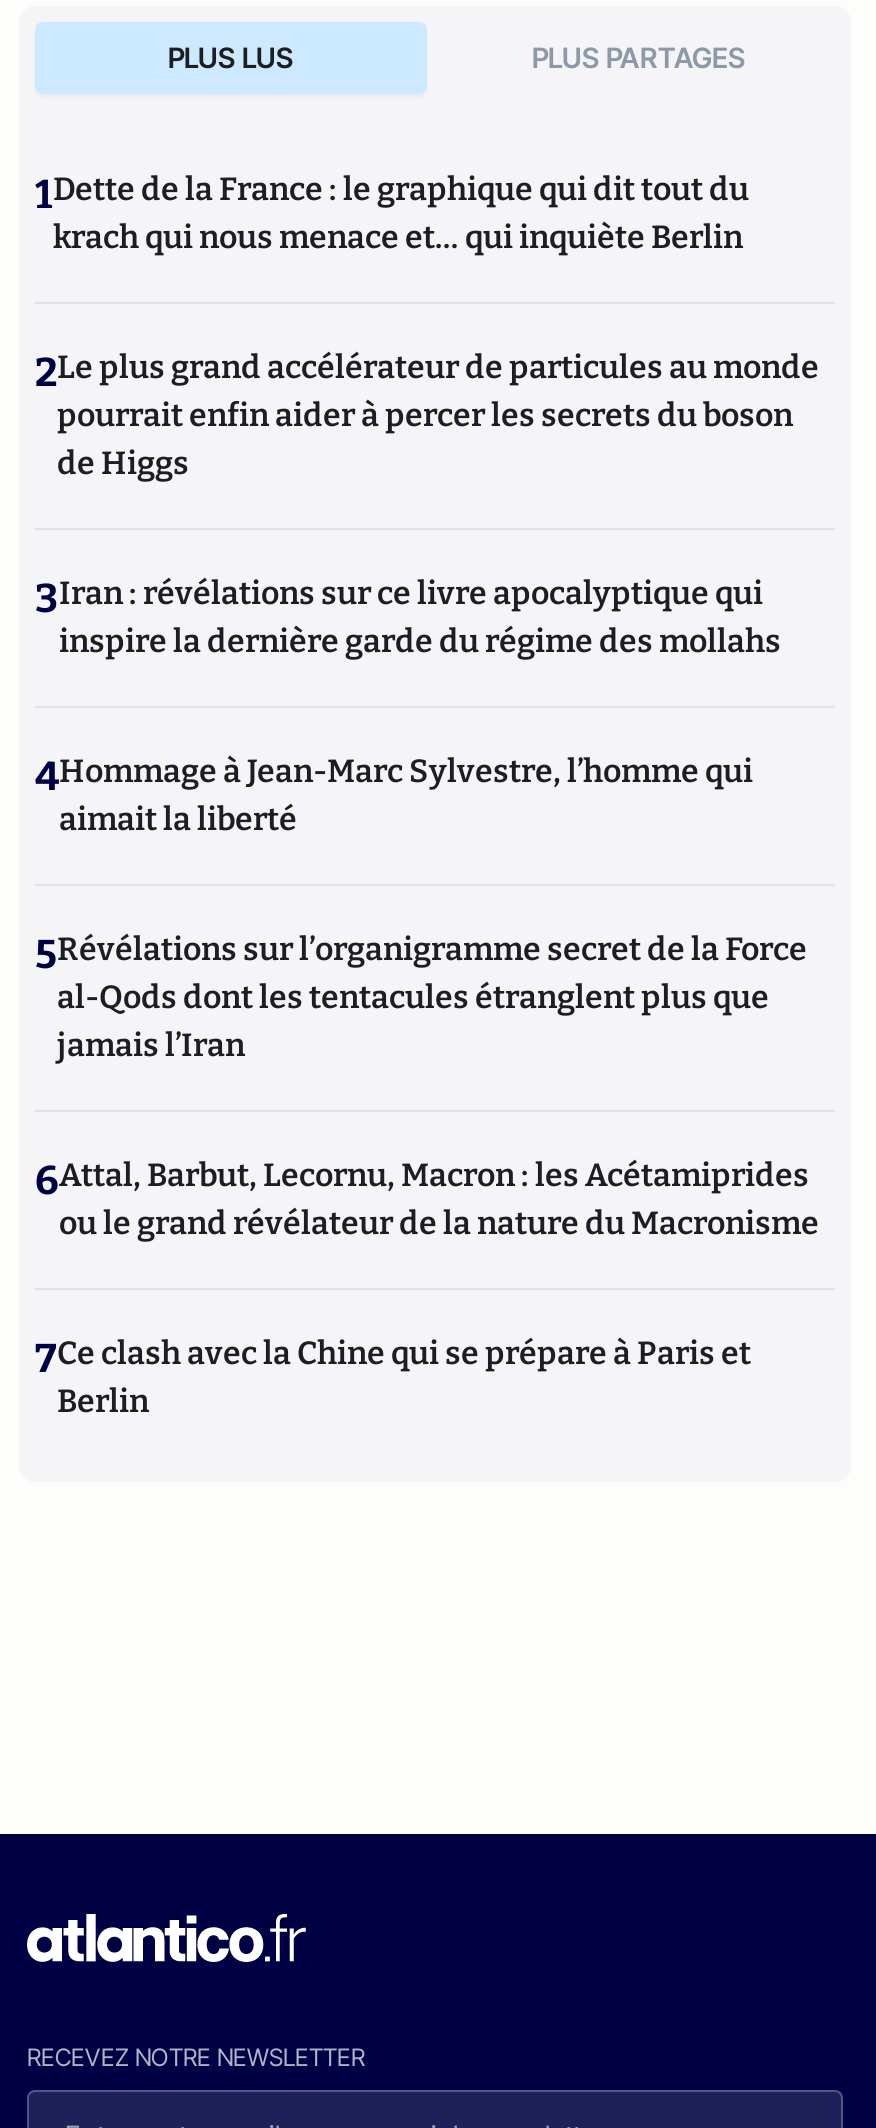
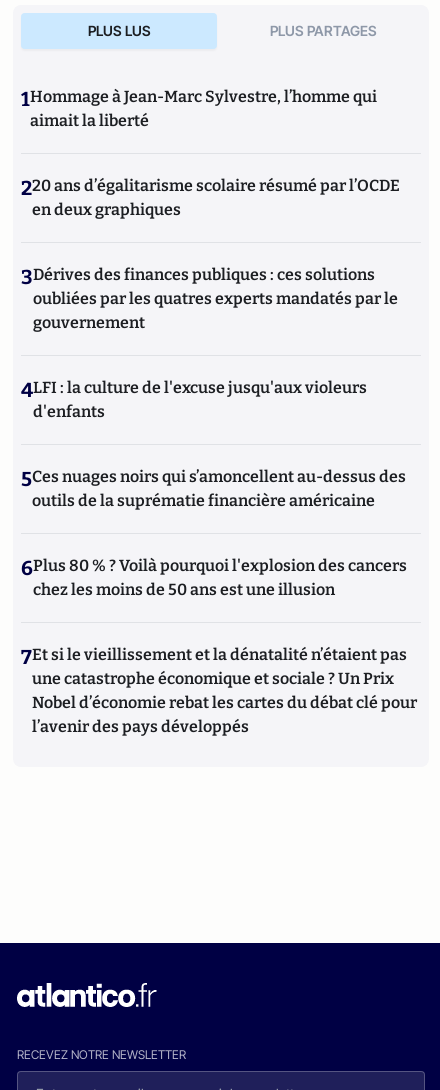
- 1Dette de la France : le graphique qui dit tout du
- krach qui nous menace et… qui inquiète Berlin
- 2Le plus grand accélérateur de particules au monde
- pourrait enfin aider à percer les secrets du boson
- de Higgs
- 3Iran : révélations sur ce livre apocalyptique qui
- inspire la dernière garde du régime des mollahs
- 4Hommage à Jean-Marc Sylvestre, l’homme qui
+ 1Hommage à Jean-Marc Sylvestre, l’homme qui

moved up: aimait la liberté

- 5Révélations sur l’organigramme secret de la Force
- al-Qods dont les tentacules étranglent plus que
- jamais l’Iran
- 6Attal, Barbut, Lecornu, Macron : les Acétamiprides
- ou le grand révélateur de la nature du Macronisme
- 7Ce clash avec la Chine qui se prépare à Paris et
- Berlin
+ 220 ans d’égalitarisme scolaire résumé par l’OCDE
+ en deux graphiques
+ 3Dérives des finances publiques : ces solutions
+ oubliées par les quatres experts mandatés par le
+ gouvernement
+ 4LFI : la culture de l'excuse jusqu'aux violeurs
+ d'enfants
+ 5Ces nuages noirs qui s’amoncellent au-dessus des
+ outils de la suprématie financière américaine
+ 6Plus 80 % ? Voilà pourquoi l'explosion des cancers
+ chez les moins de 50 ans est une illusion
+ 7Et si le vieillissement et la dénatalité n’étaient pas
+ une catastrophe économique et sociale ? Un Prix
+ Nobel d’économie rebat les cartes du débat clé pour
+ l’avenir des pays développés
